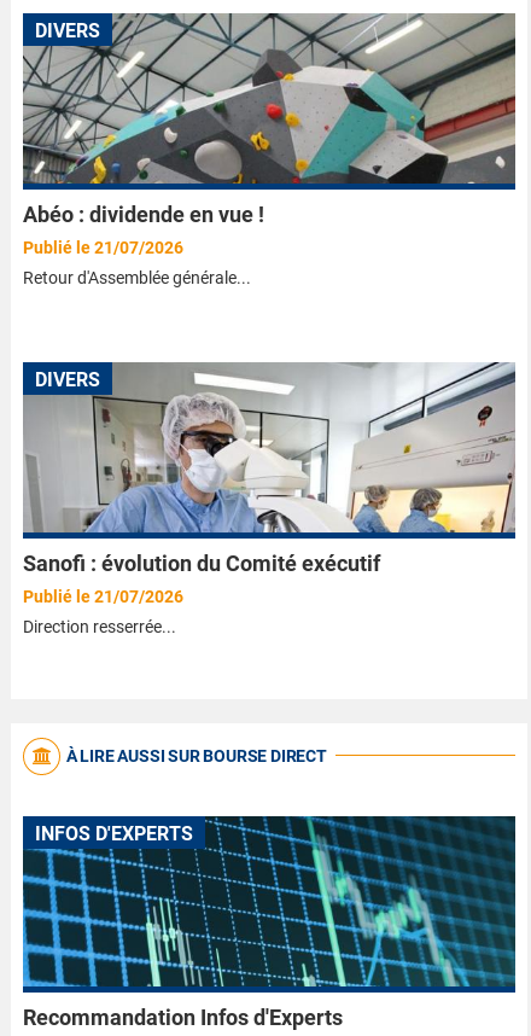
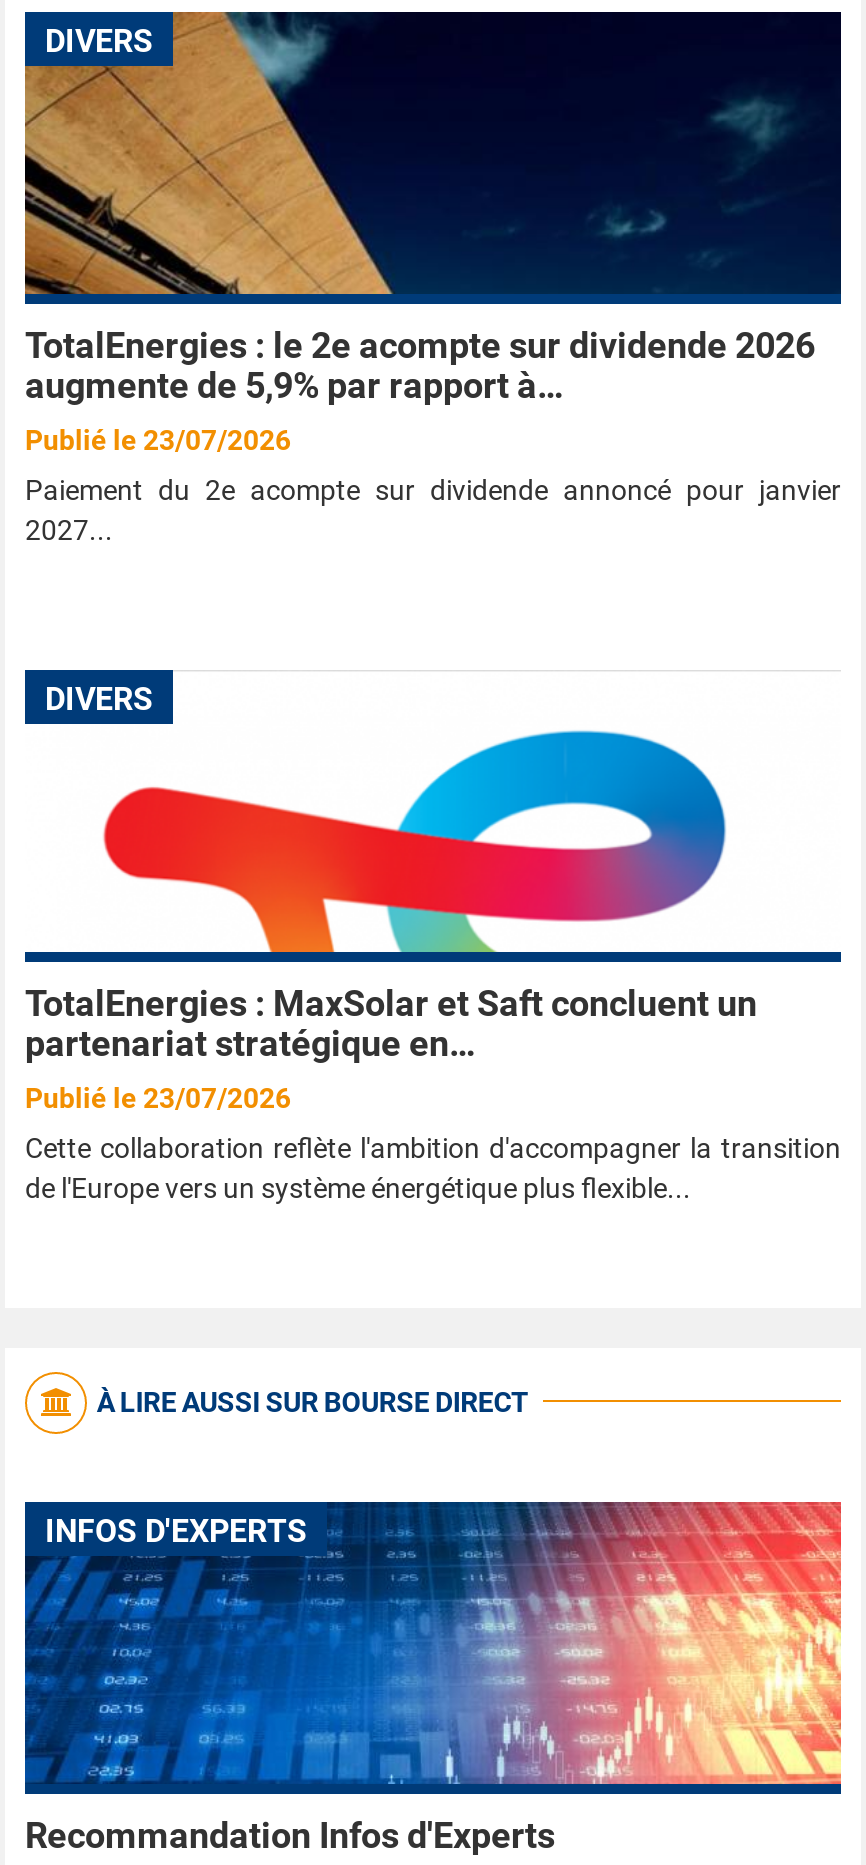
- [image]
+ [image]

- Abéo : dividende en vue !
- Publié le 21/07/2026
+ TotalEnergies : le 2e acompte sur dividende 2026
+ augmente de 5,9% par rapport à…
+ Publié le 23/07/2026

- Retour d'Assemblée générale...
+ Paiement du 2e acompte sur dividende annoncé pour janvier
+ 2027...

- [image]
- Sanofi : évolution du Comité exécutif
- Publié le 21/07/2026
+ [image]
+ TotalEnergies : MaxSolar et Saft concluent un
+ partenariat stratégique en…
+ Publié le 23/07/2026

- Direction resserrée...
+ Cette collaboration reflète l'ambition d'accompagner la transition
+ de l'Europe vers un système énergétique plus flexible...

- [image]
+ [image]
